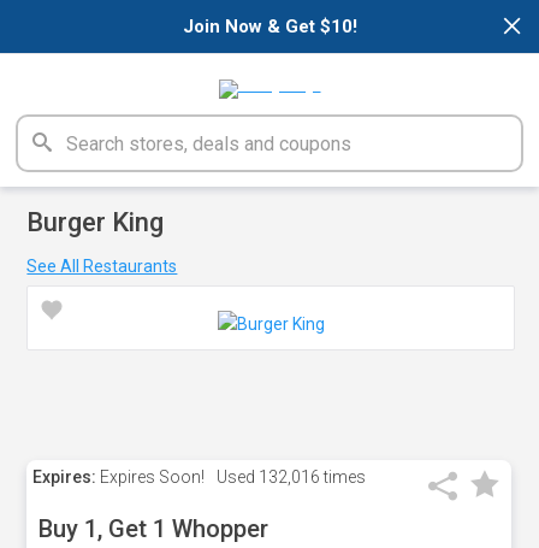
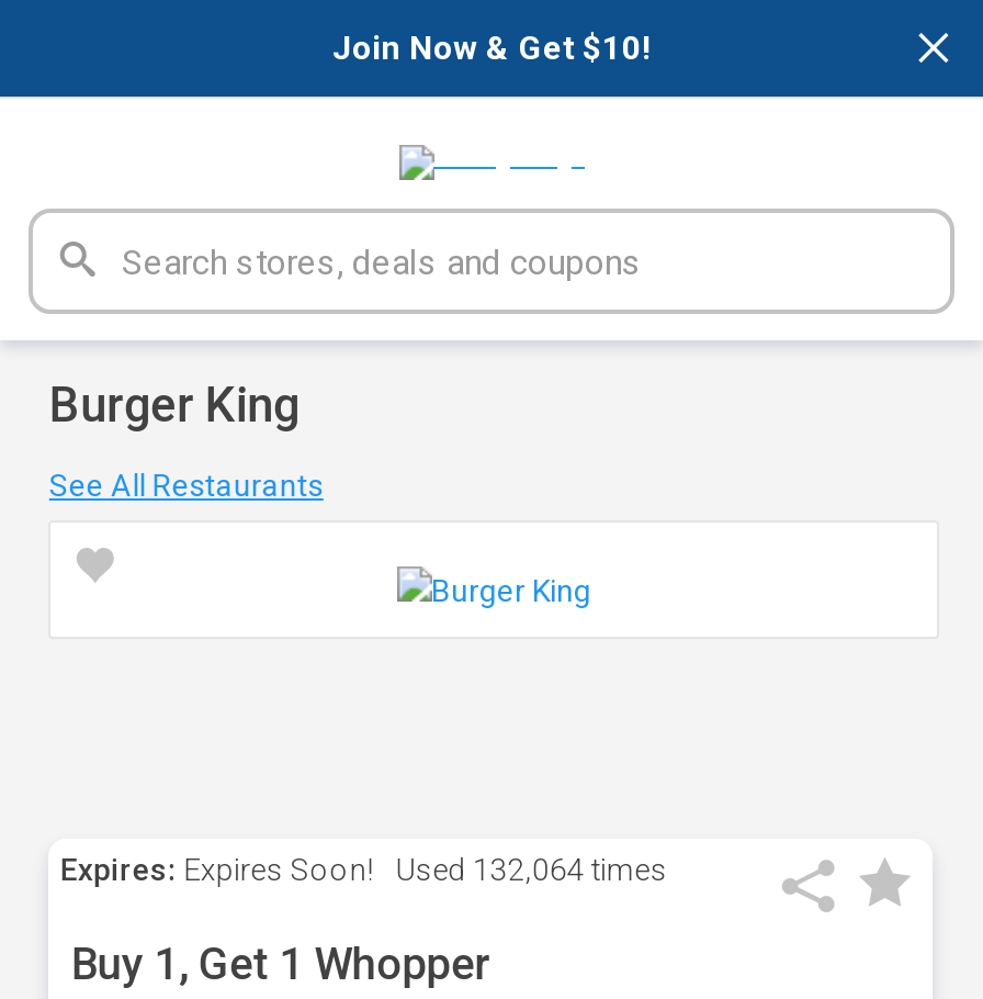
- Expires: Expires Soon! Used 132,016 times
+ Expires: Expires Soon! Used 132,064 times
